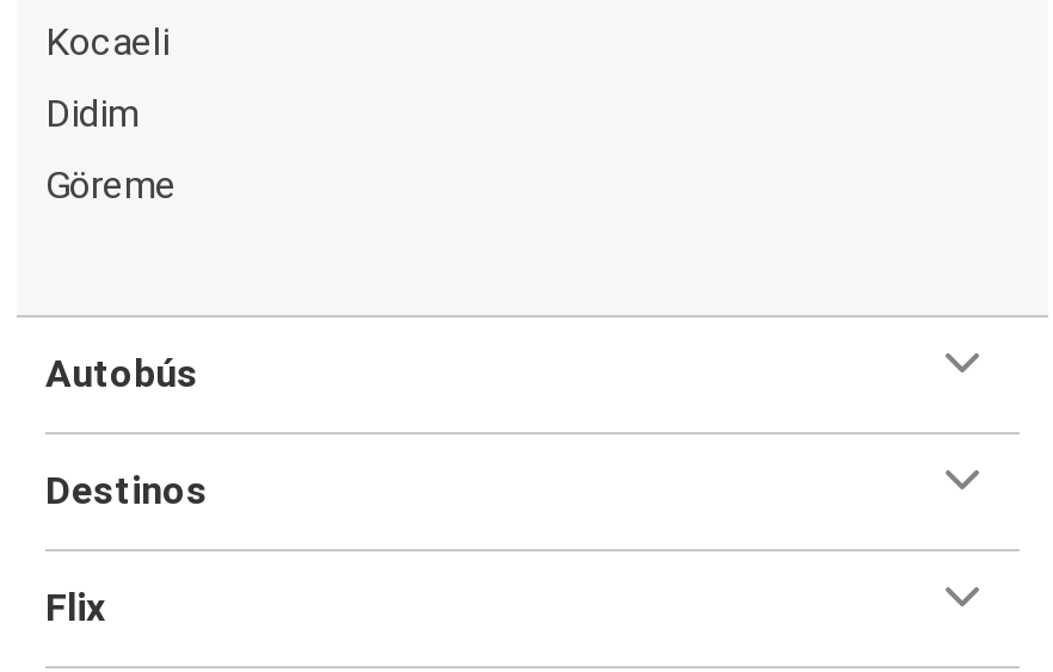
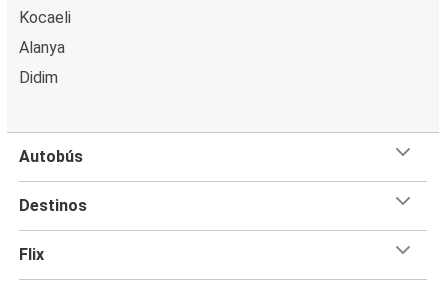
+ Alanya

moved down: Didim

- Göreme
